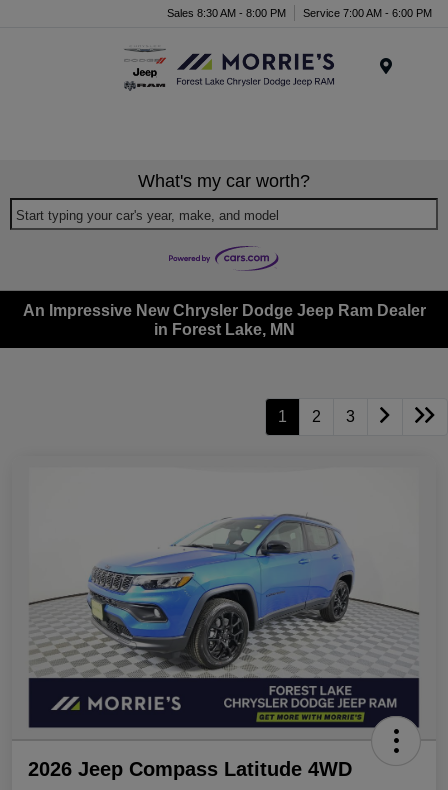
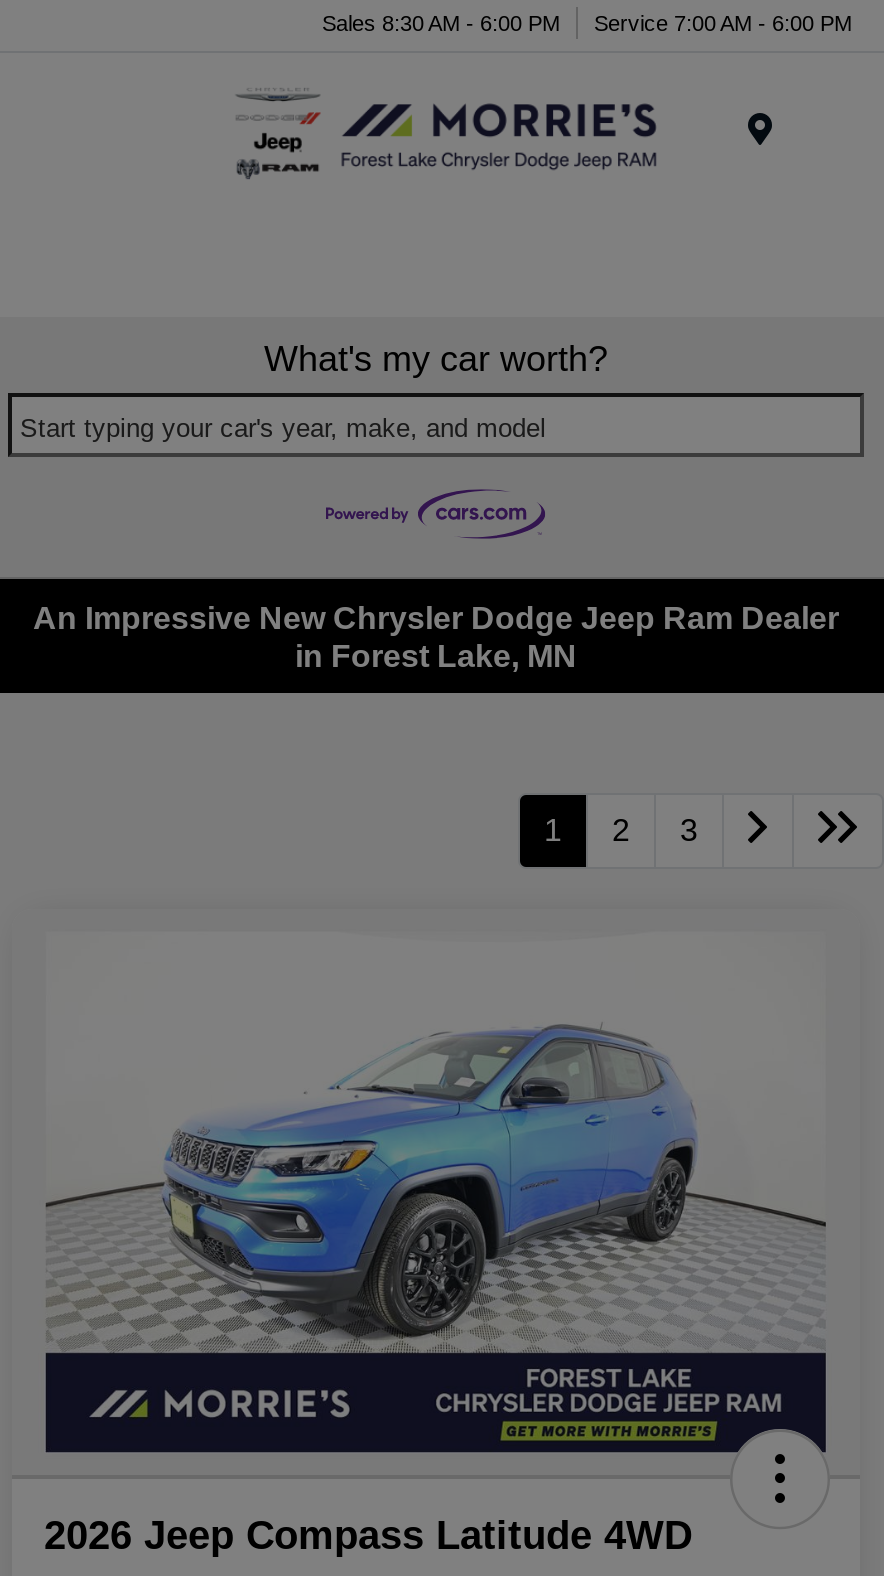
- Sales 8:30 AM - 8:00 PM Service 7:00 AM - 6:00 PM
+ Sales 8:30 AM - 6:00 PM Service 7:00 AM - 6:00 PM
